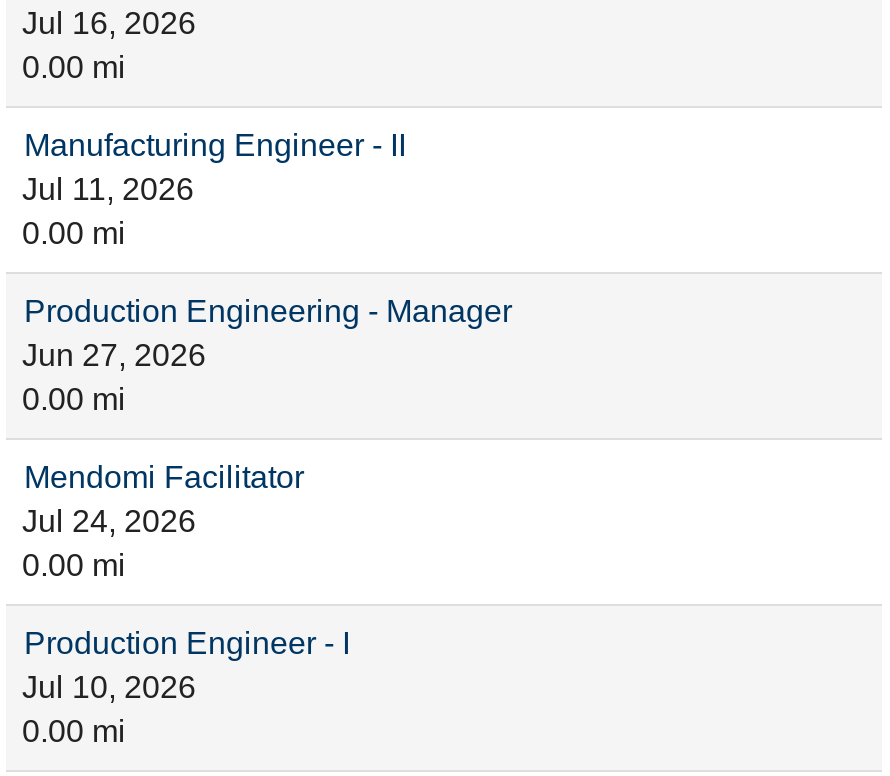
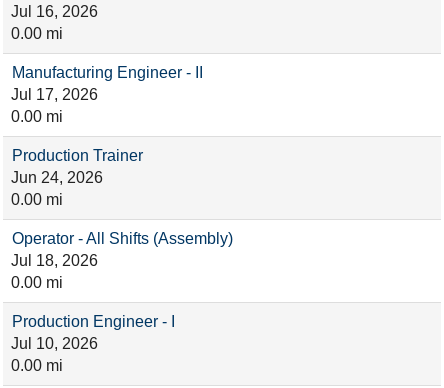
- Jul 11, 2026
+ Jul 17, 2026

- Production Engineering - Manager
- Jun 27, 2026
+ Production Trainer
+ Jun 24, 2026

- Mendomi Facilitator
- Jul 24, 2026
+ Operator - All Shifts (Assembly)
+ Jul 18, 2026
